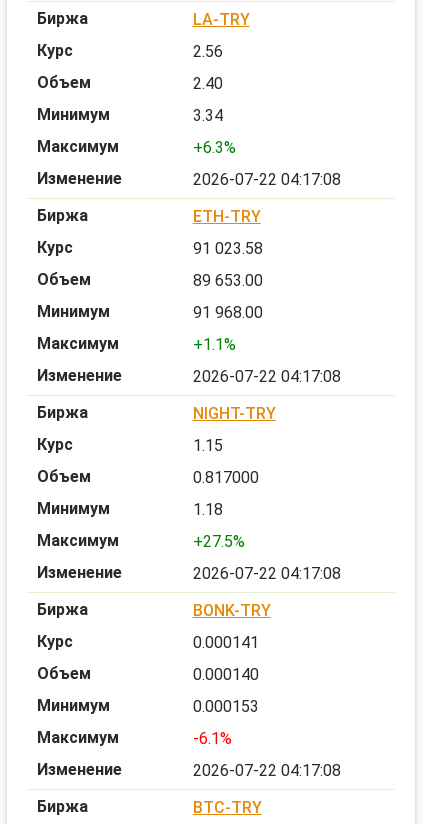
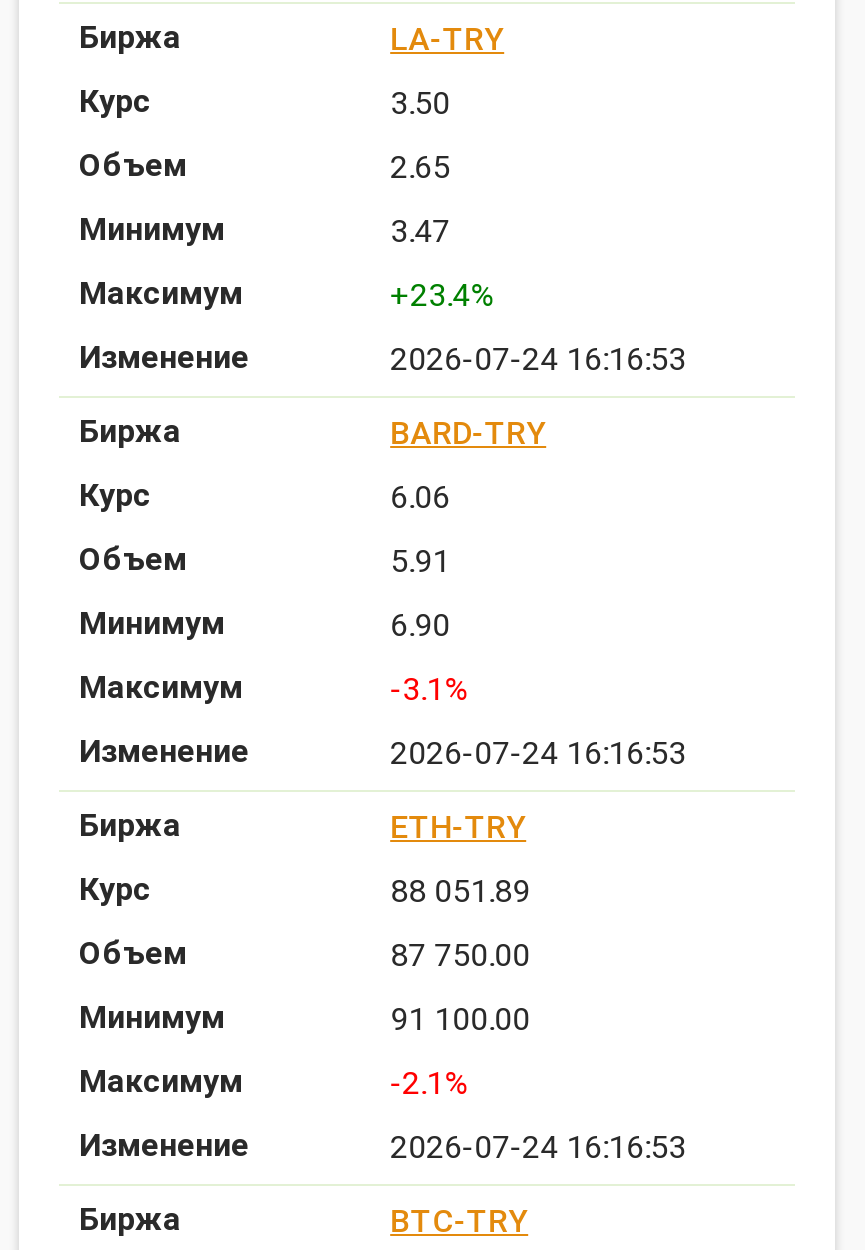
- 2.56
- 2.40
- 3.34
- +6.3%
- 2026-07-22 04:17:08
+ 3.50
+ 2.65
+ 3.47
+ +23.4%
+ 2026-07-24 16:16:53
+ BARD-TRY
+ 6.06
+ 5.91
+ 6.90
+ -3.1%
+ 2026-07-24 16:16:53

moved down: ETH-TRY

- 91 023.58
- 89 653.00
- 91 968.00
- +1.1%
- 2026-07-22 04:17:08
- NIGHT-TRY
- 1.15
- 0.817000
- 1.18
- +27.5%
- 2026-07-22 04:17:08
- BONK-TRY
- 0.000141
- 0.000140
- 0.000153
- -6.1%
- 2026-07-22 04:17:08
+ 88 051.89
+ 87 750.00
+ 91 100.00
+ -2.1%
+ 2026-07-24 16:16:53
